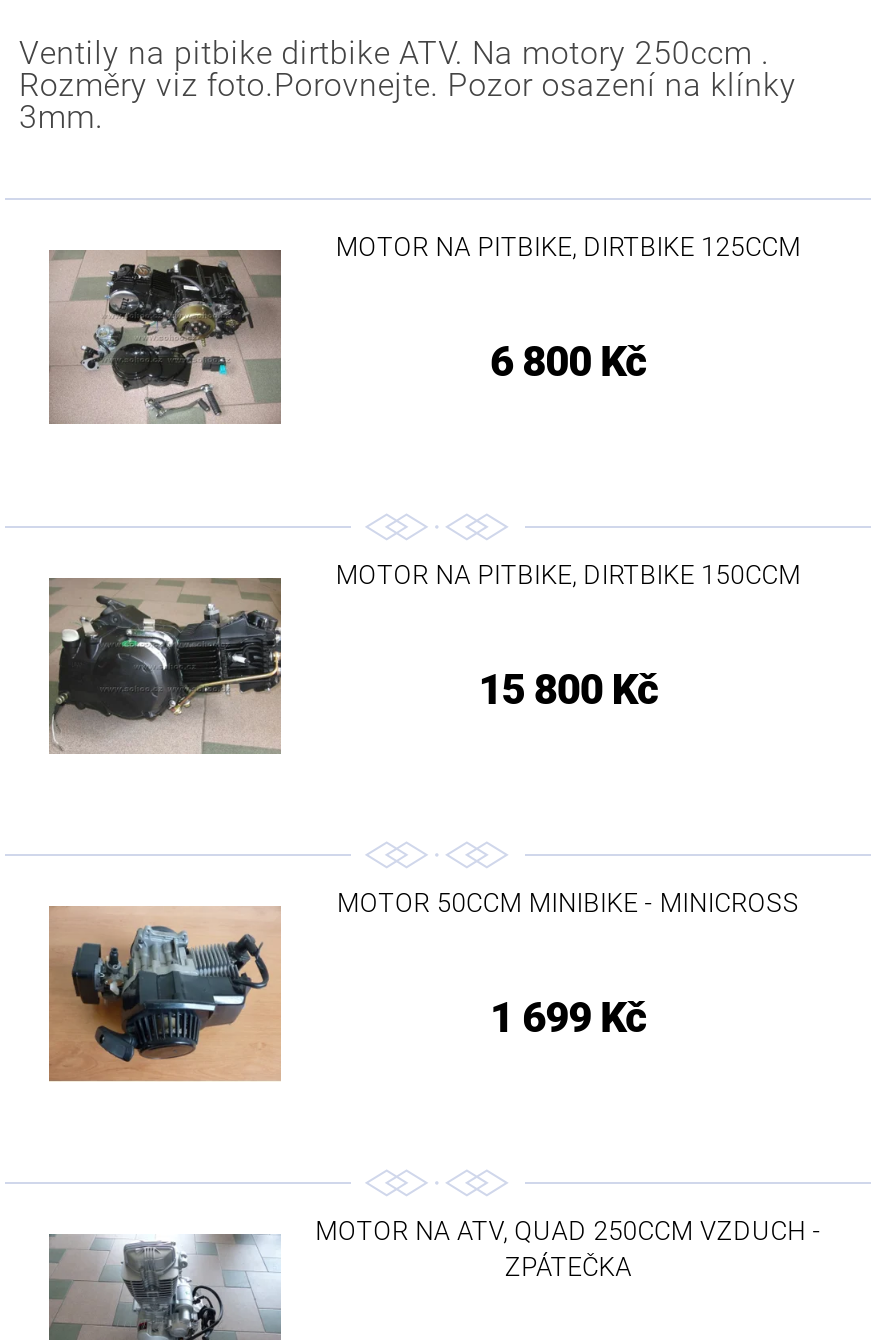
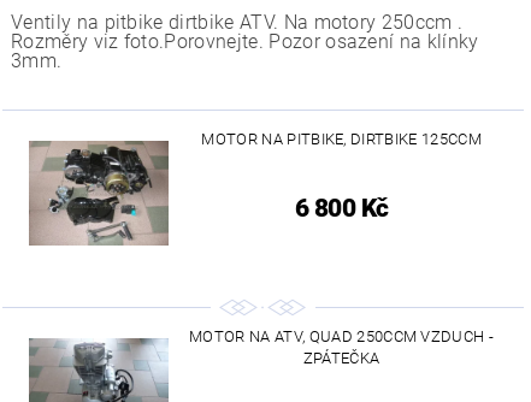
- [image]
- MOTOR NA PITBIKE, DIRTBIKE 150CCM
- 15 800 Kč

- [image]
- MOTOR 50CCM MINIBIKE - MINICROSS
- 1 699 Kč
